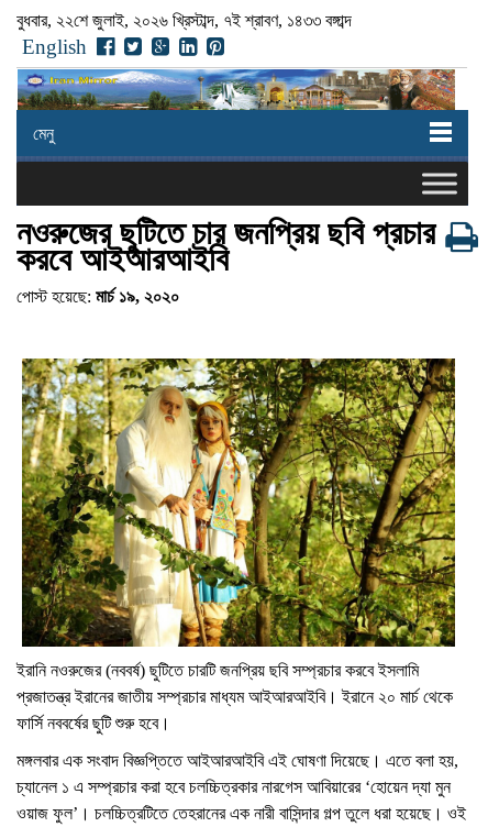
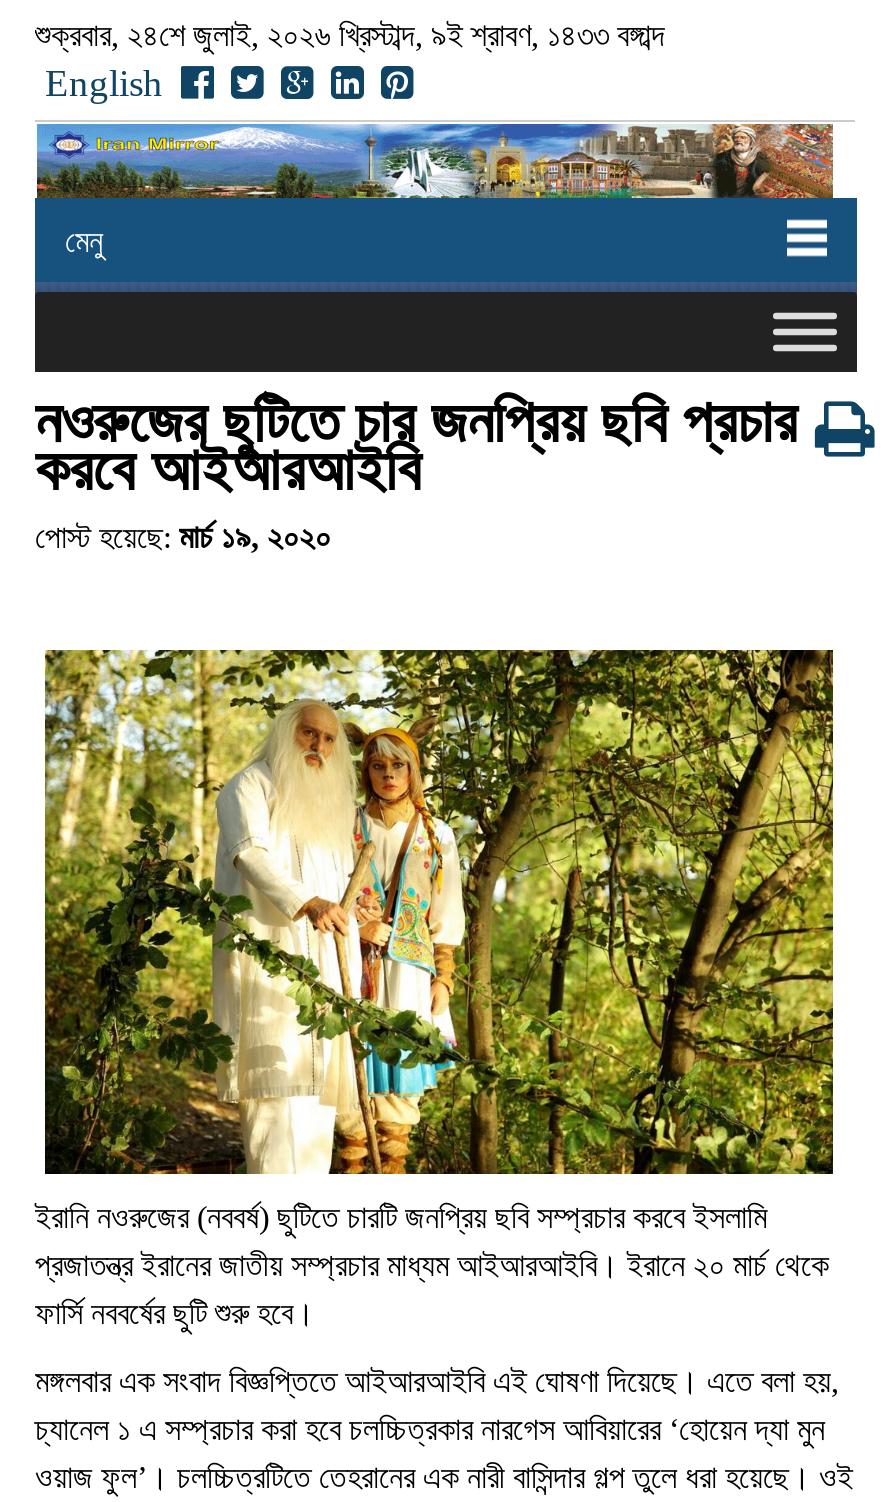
- বুধবার, ২২শে জুলাই, ২০২৬ খ্রিস্টাব্দ, ৭ই শ্রাবণ, ১৪৩৩ বঙ্গাব্দ
+ শুক্রবার, ২৪শে জুলাই, ২০২৬ খ্রিস্টাব্দ, ৯ই শ্রাবণ, ১৪৩৩ বঙ্গাব্দ
